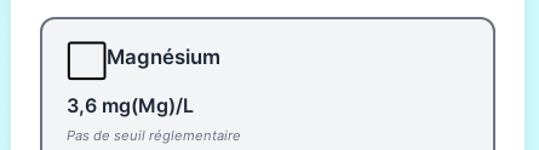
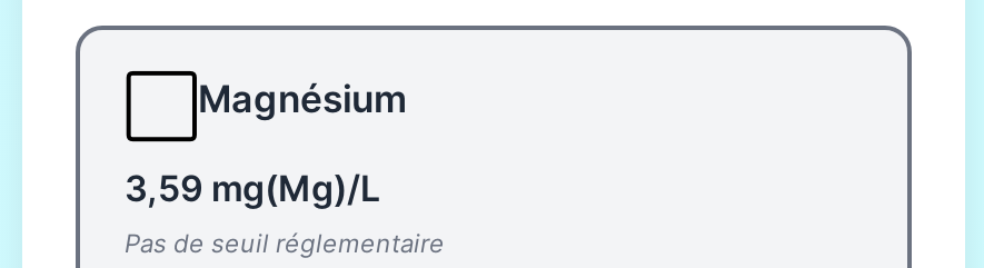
- 3,6 mg(Mg)/L
+ 3,59 mg(Mg)/L
